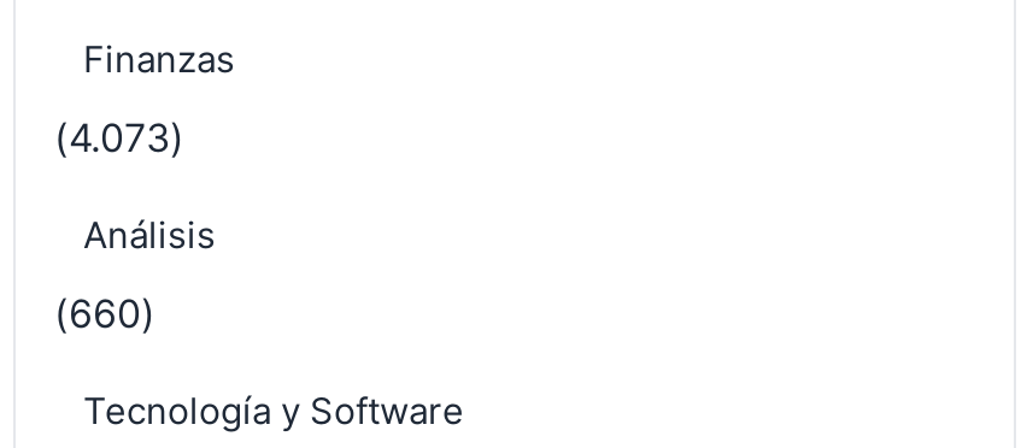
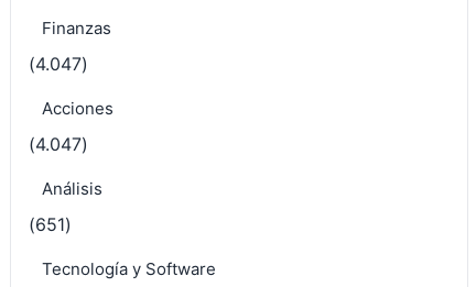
- (4.073)
+ (4.047)
+ Acciones
+ (4.047)

- (660)
+ (651)
